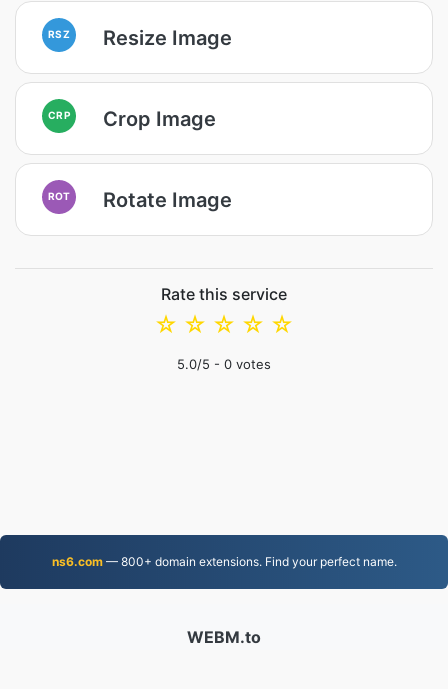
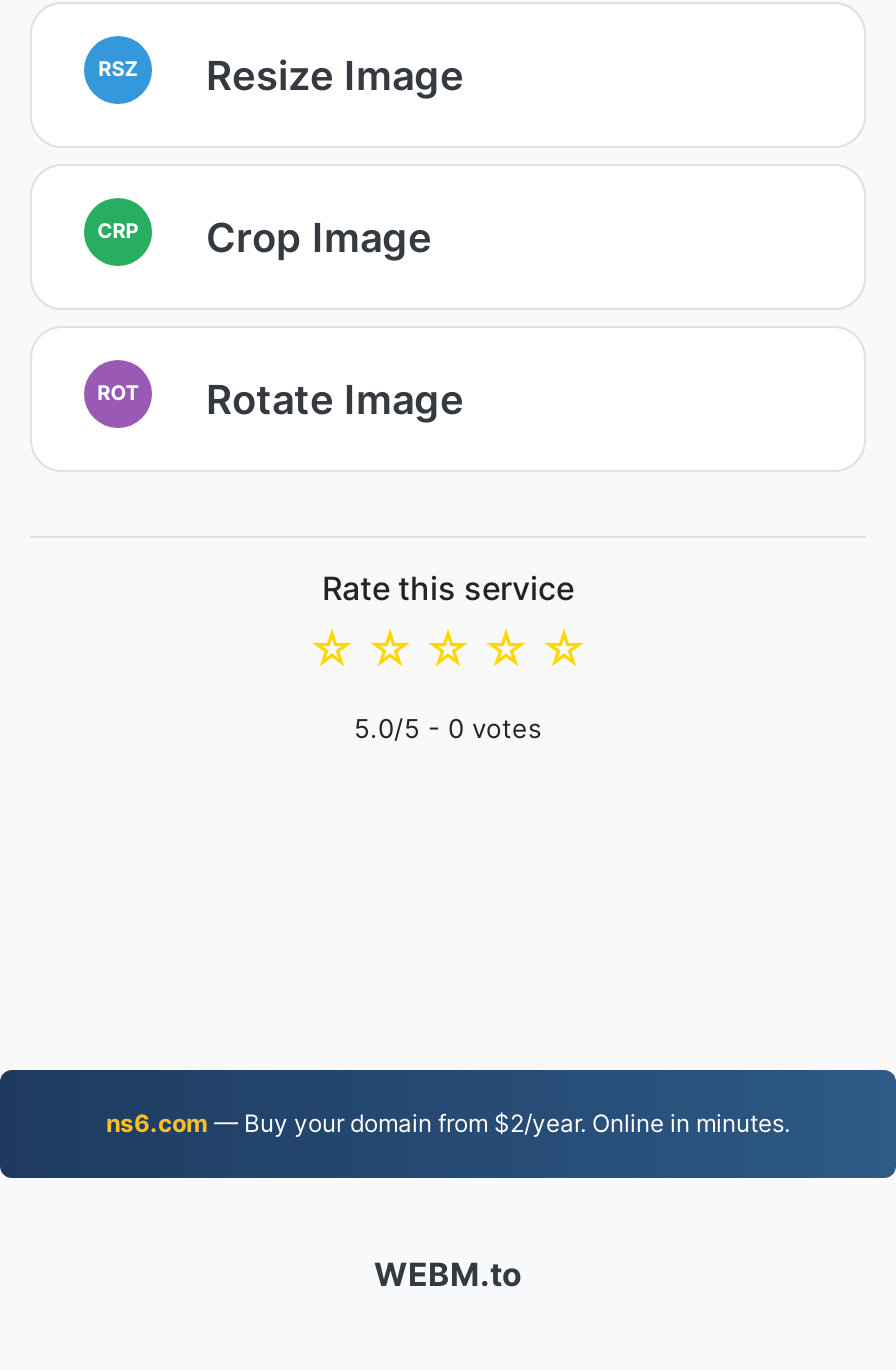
- ns6.com — 800+ domain extensions. Find your perfect name.
+ ns6.com — Buy your domain from $2/year. Online in minutes.
